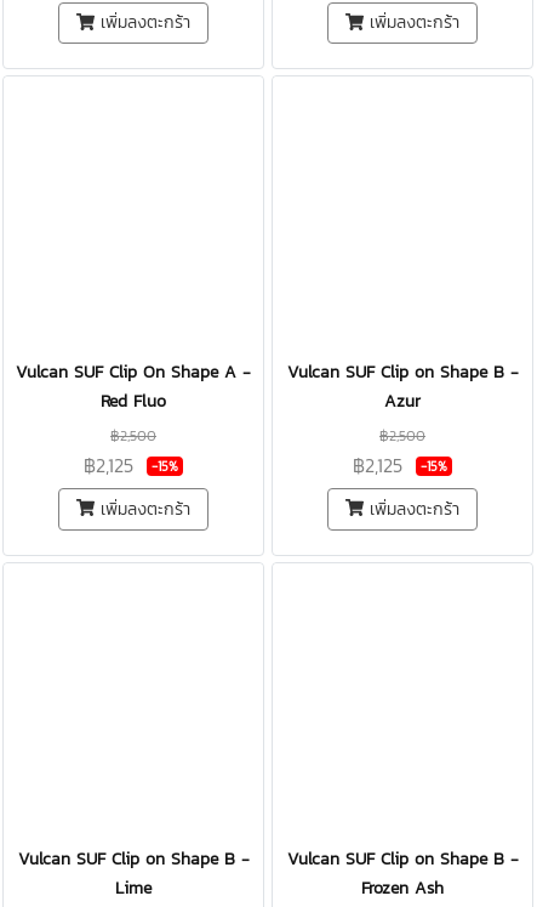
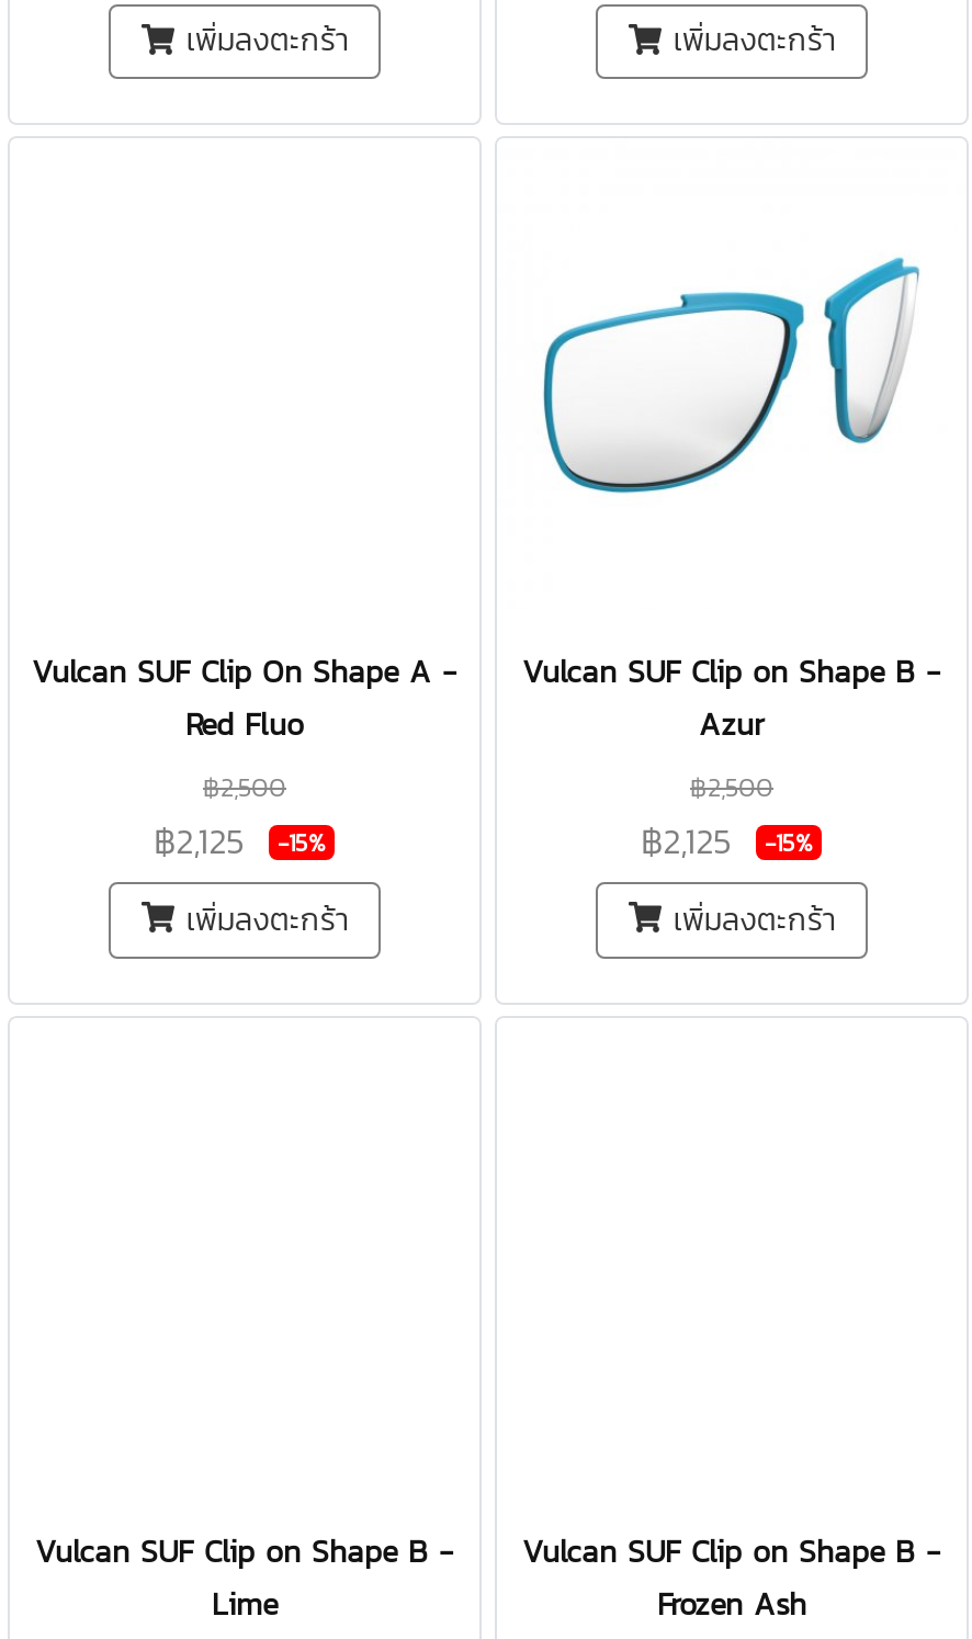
+ [image]

+ [image]
